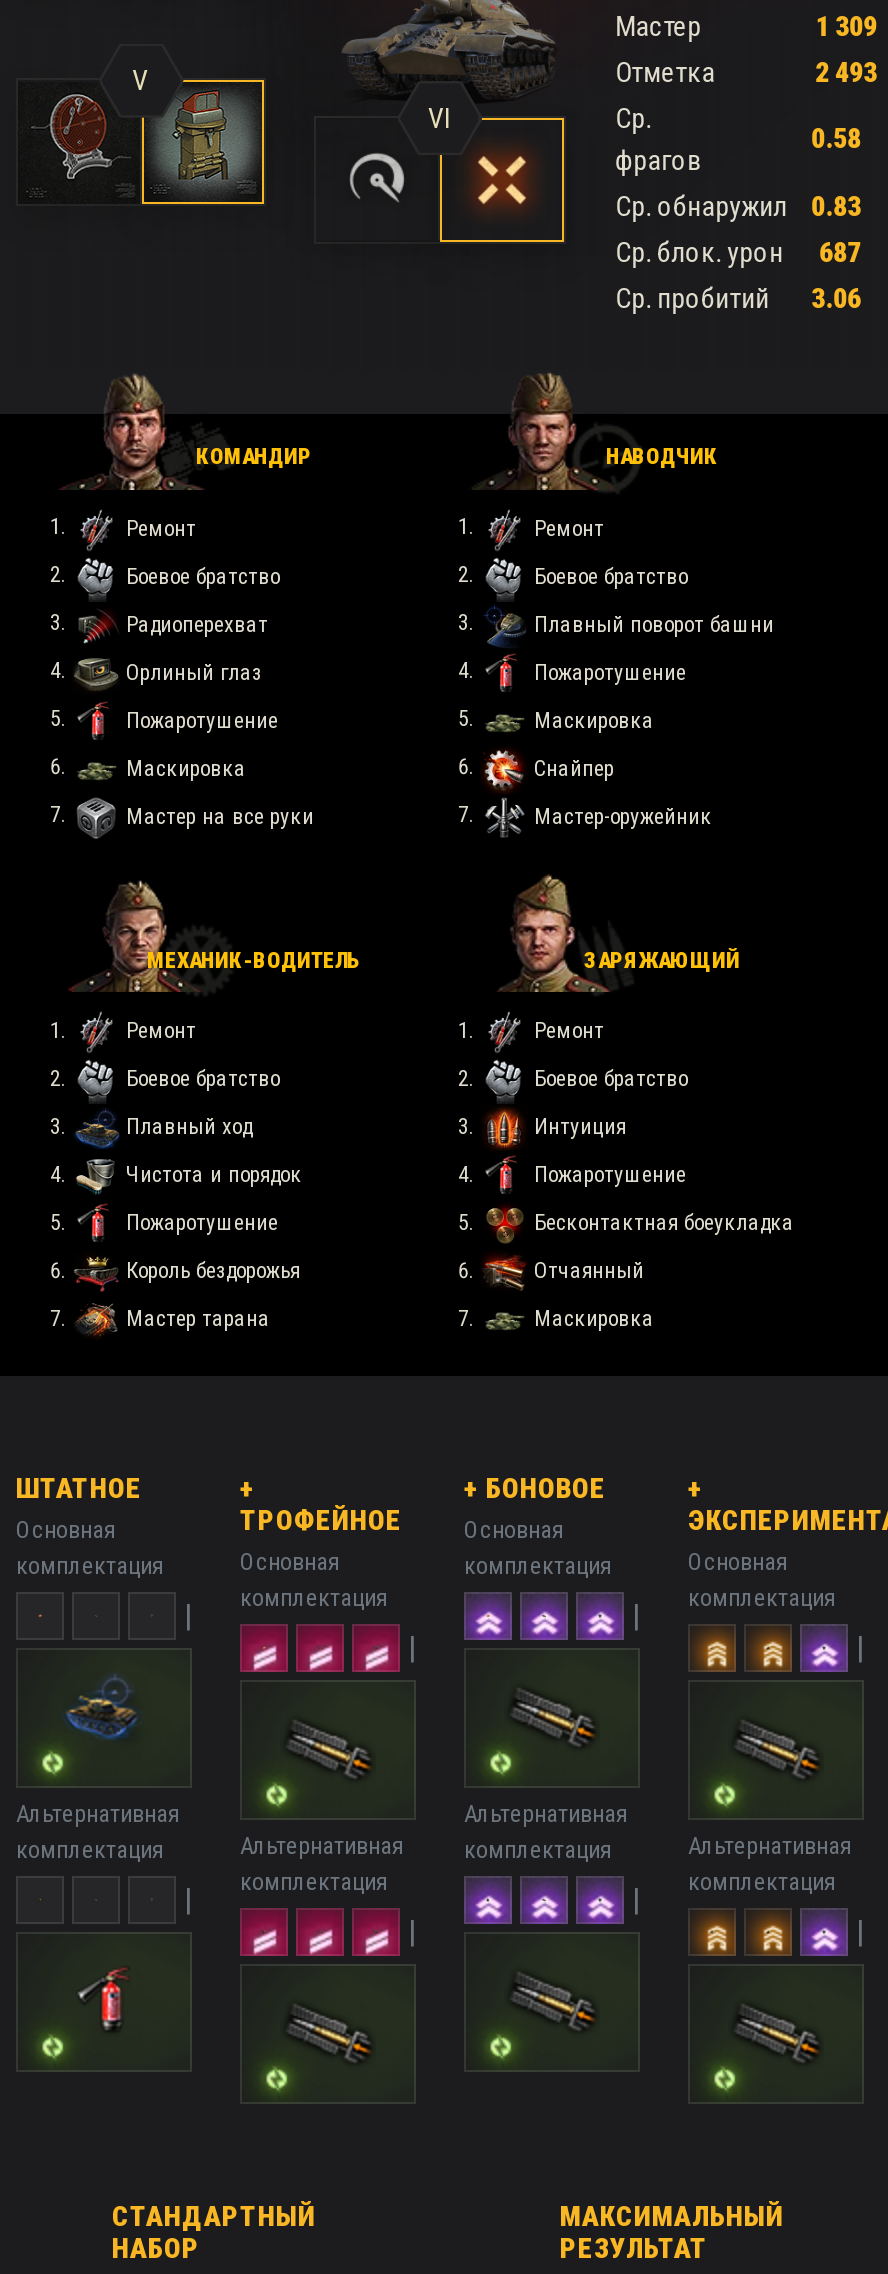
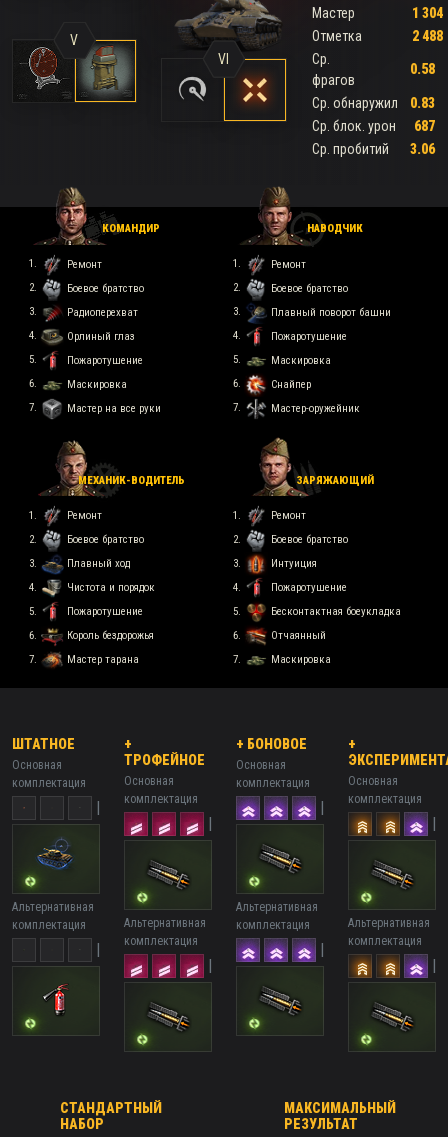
- 1 309
+ 1 304

- 2 493
+ 2 488
